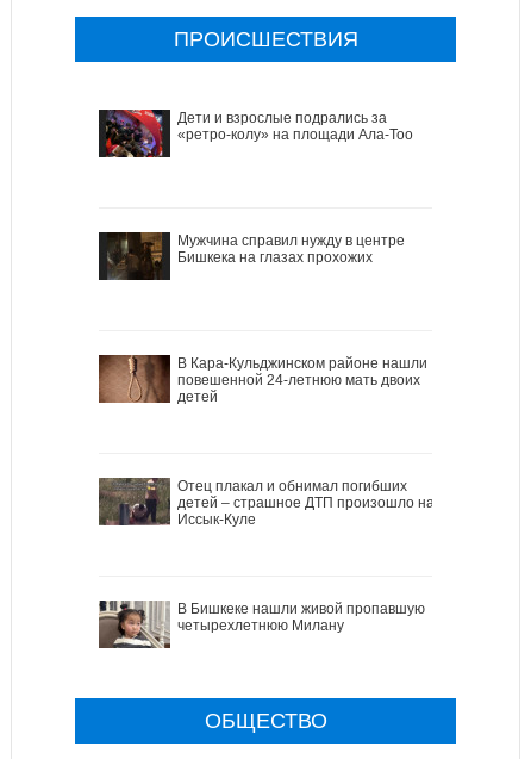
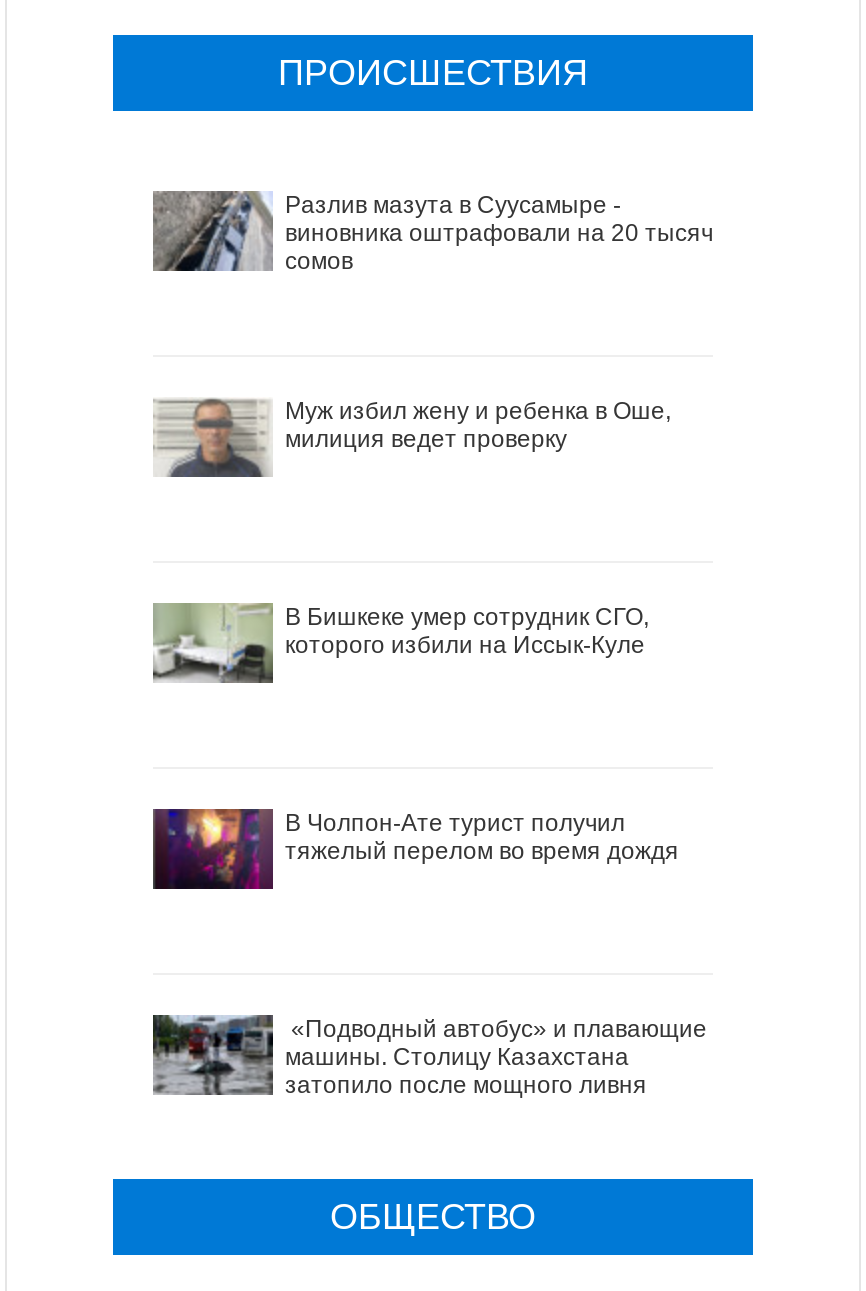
- [image]
- Дети и взрослые подрались за
- «ретро-колу» на площади Ала-Тоо
+ [image]
+ Разлив мазута в Суусамыре -
+ виновника оштрафовали на 20 тысяч
+ сомов

- [image]
- Мужчина справил нужду в центре
- Бишкека на глазах прохожих
+ [image]
+ Муж избил жену и ребенка в Оше,
+ милиция ведет проверку

- [image]
- В Кара-Кульджинском районе нашли
- повешенной 24-летнюю мать двоих
- детей
+ [image]
+ В Бишкеке умер сотрудник СГО,
+ которого избили на Иссык-Куле

- [image]
- Отец плакал и обнимал погибших
- детей – страшное ДТП произошло на
- Иссык-Куле
+ [image]
+ В Чолпон-Ате турист получил
+ тяжелый перелом во время дождя

- [image]
- В Бишкеке нашли живой пропавшую
- четырехлетнюю Милану
+ [image]
+ «Подводный автобус» и плавающие
+ машины. Столицу Казахстана
+ затопило после мощного ливня
